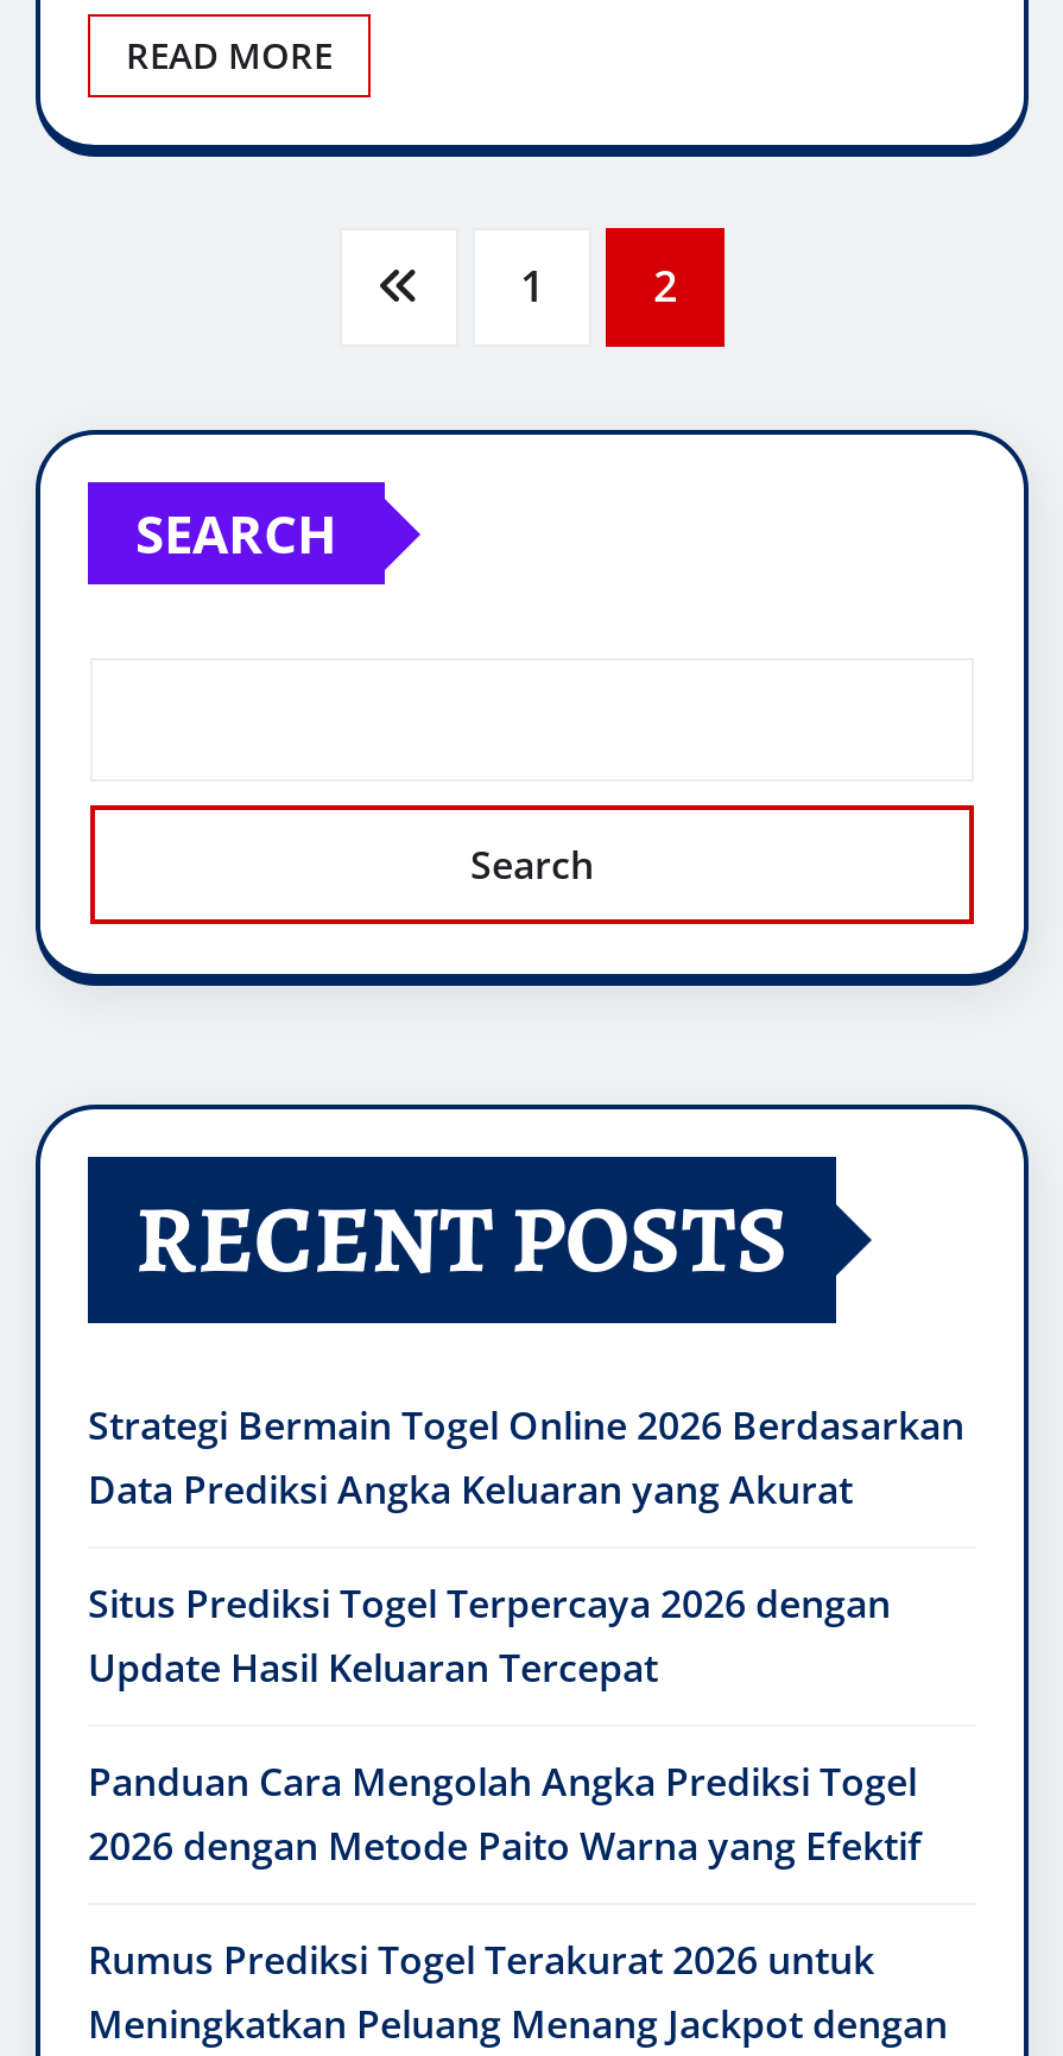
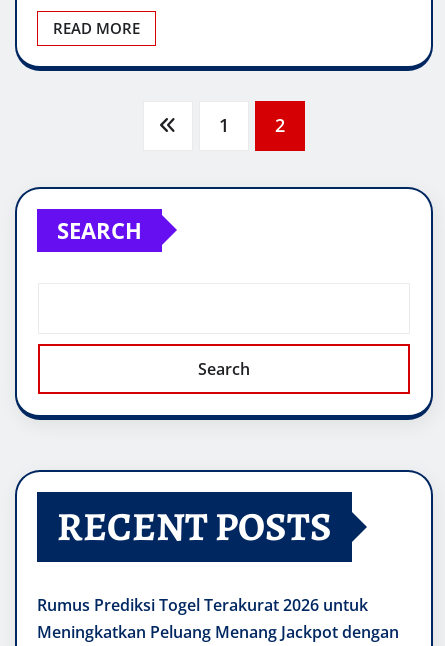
- Strategi Bermain Togel Online 2026 Berdasarkan
- Data Prediksi Angka Keluaran yang Akurat
- Situs Prediksi Togel Terpercaya 2026 dengan
- Update Hasil Keluaran Tercepat
- Panduan Cara Mengolah Angka Prediksi Togel
- 2026 dengan Metode Paito Warna yang Efektif
